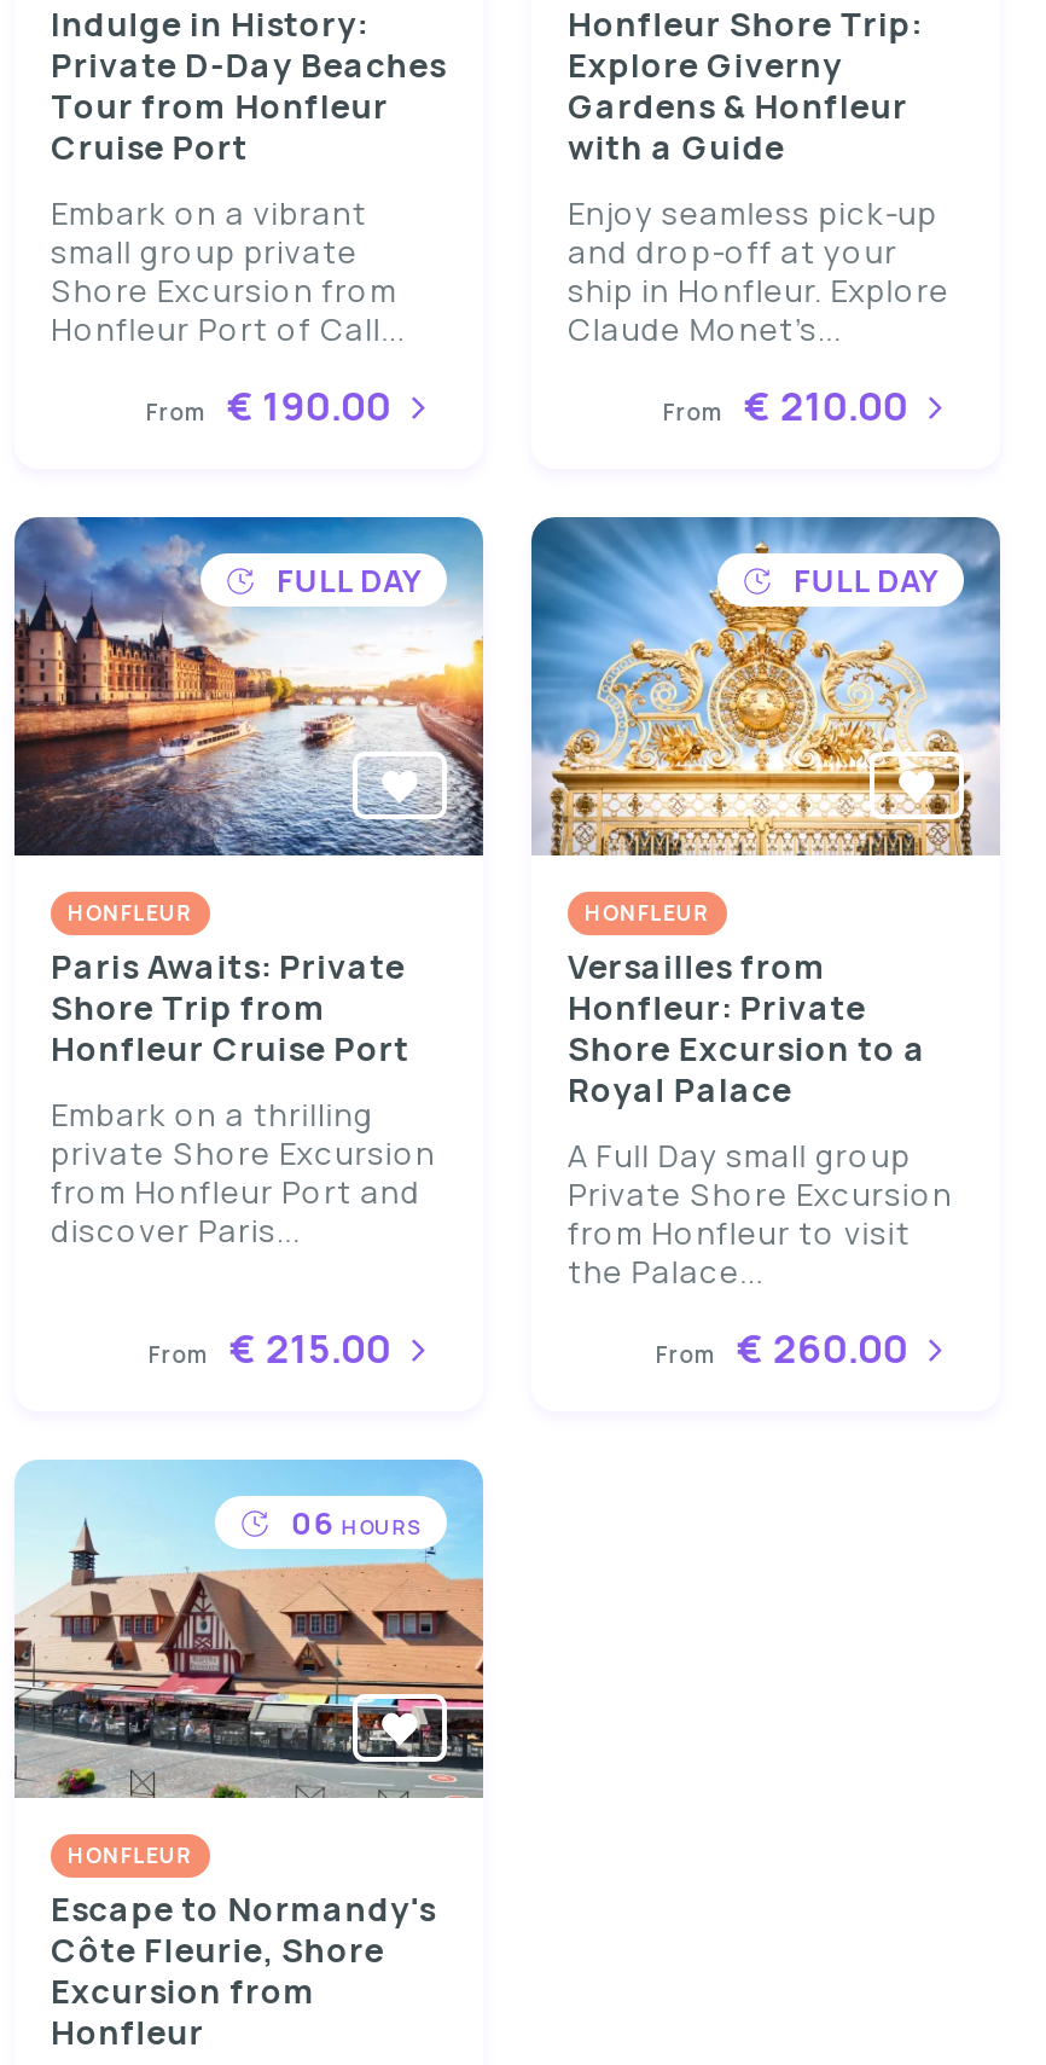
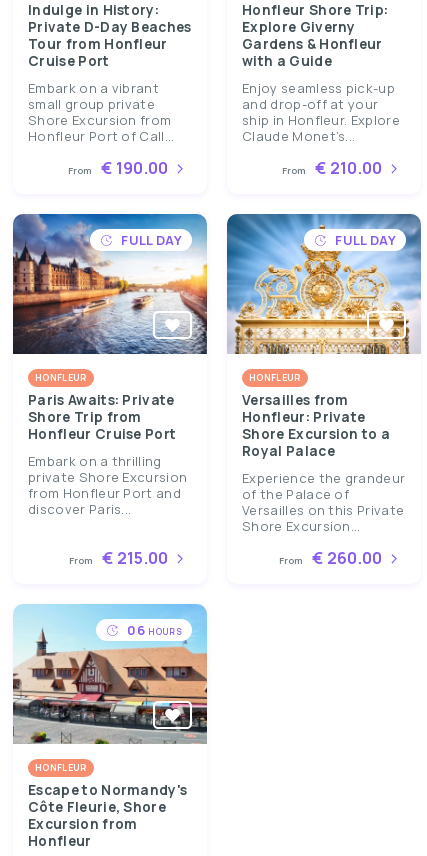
- A Full Day small group
- Private Shore Excursion
- from Honfleur to visit
- the Palace...
+ Experience the grandeur
+ of the Palace of
+ Versailles on this Private
+ Shore Excursion...
